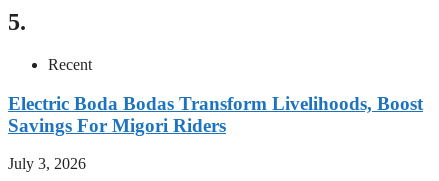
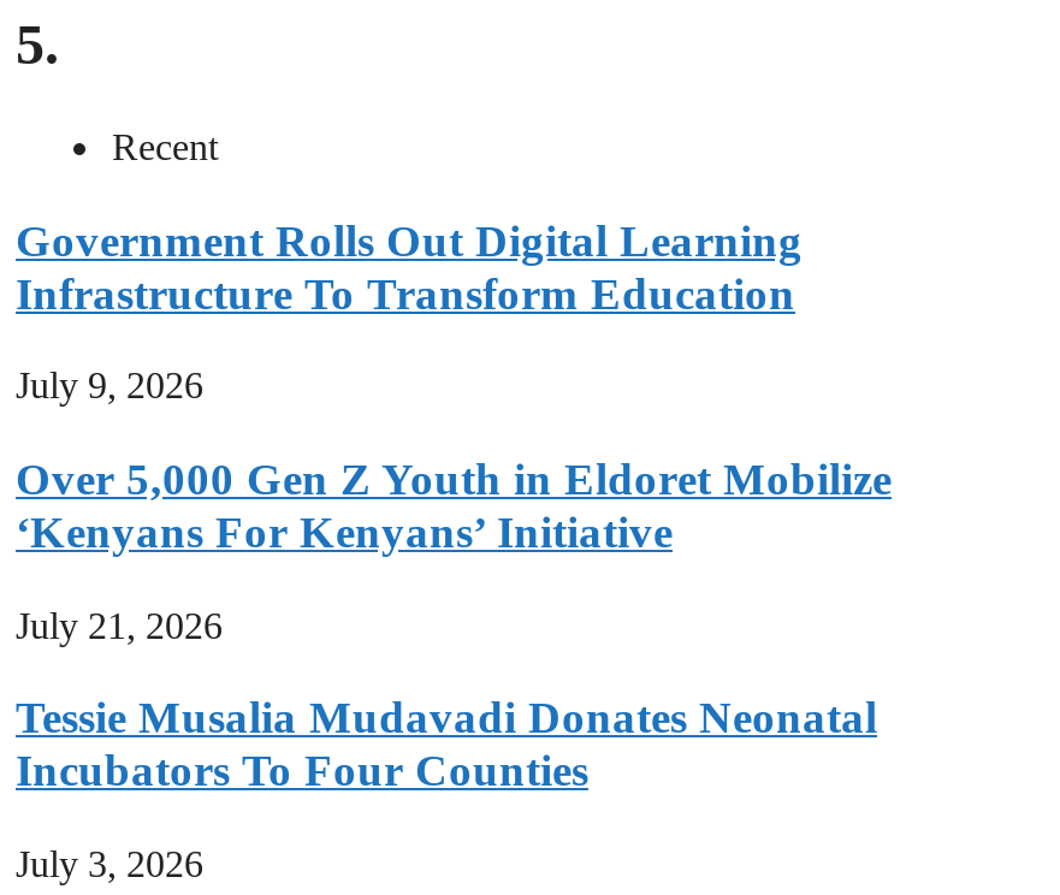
- Electric Boda Bodas Transform Livelihoods, Boost
- Savings For Migori Riders
+ Government Rolls Out Digital Learning
+ Infrastructure To Transform Education
+ July 9, 2026
+ Over 5,000 Gen Z Youth in Eldoret Mobilize
+ ‘Kenyans For Kenyans’ Initiative
+ July 21, 2026
+ Tessie Musalia Mudavadi Donates Neonatal
+ Incubators To Four Counties
